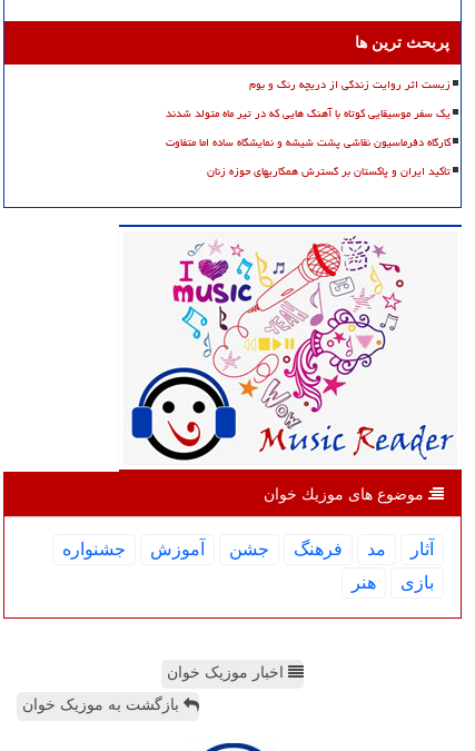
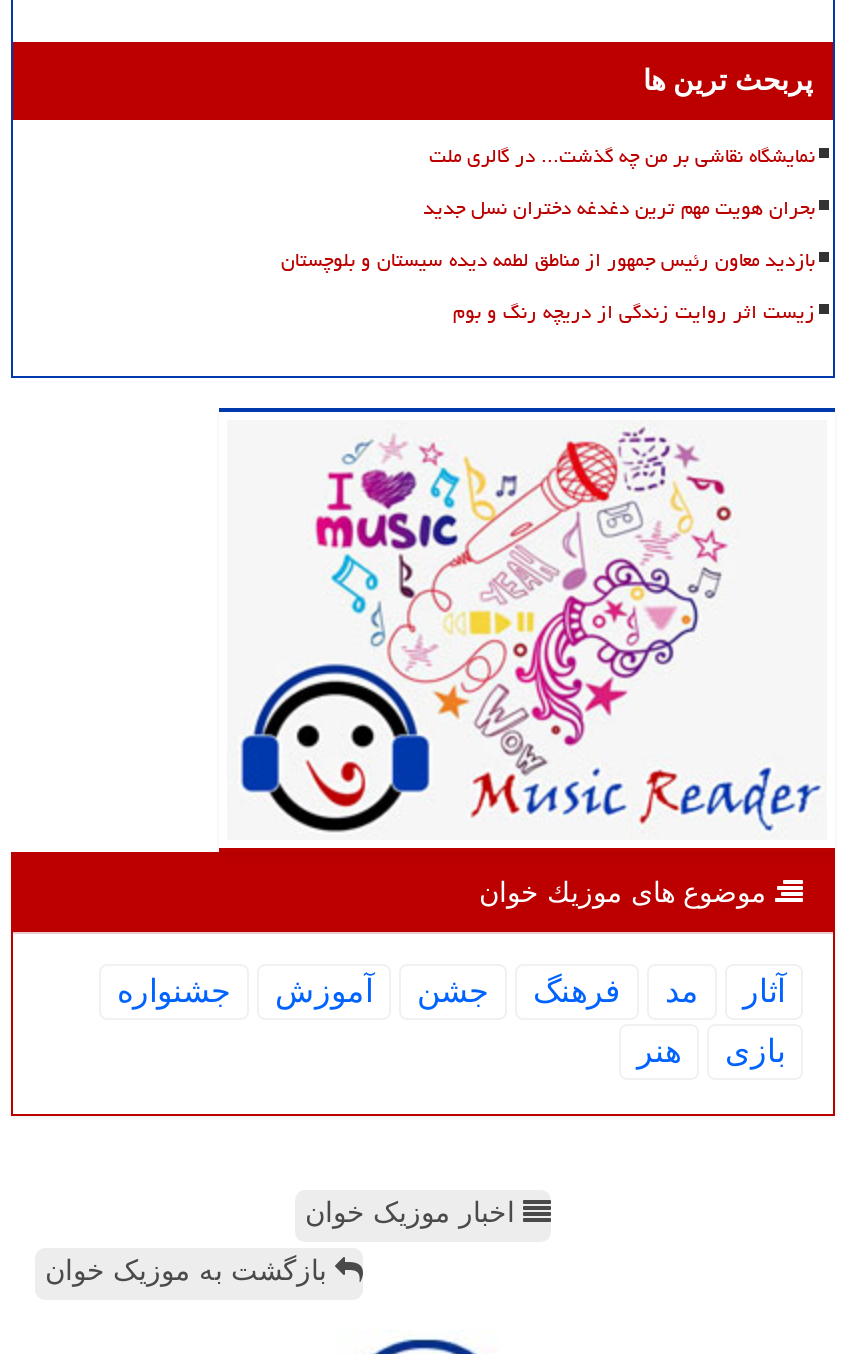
+ نمایشگاه نقاشی بر من چه گذشت... در گالری ملت
+ بحران هویت مهم ترین دغدغه دختران نسل جدید
+ بازدید معاون رئیس جمهور از مناطق لطمه دیده سیستان و بلوچستان

moved down: زیست اثر روایت زندگی از دریچه رنگ و بوم

- یک سفر موسیقایی کوتاه با آهنگ هایی که در تیر ماه متولد شدند
- کارگاه دفرماسیون نقاشی پشت شیشه و نمایشگاه ساده اما متفاوت
- تأکید ایران و پاکستان بر گسترش همکاریهای حوزه زنان
